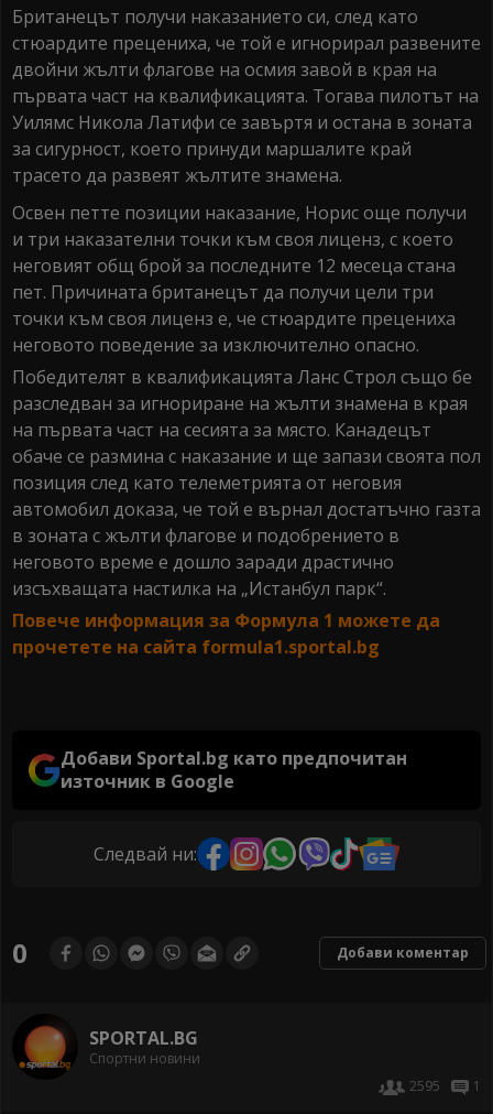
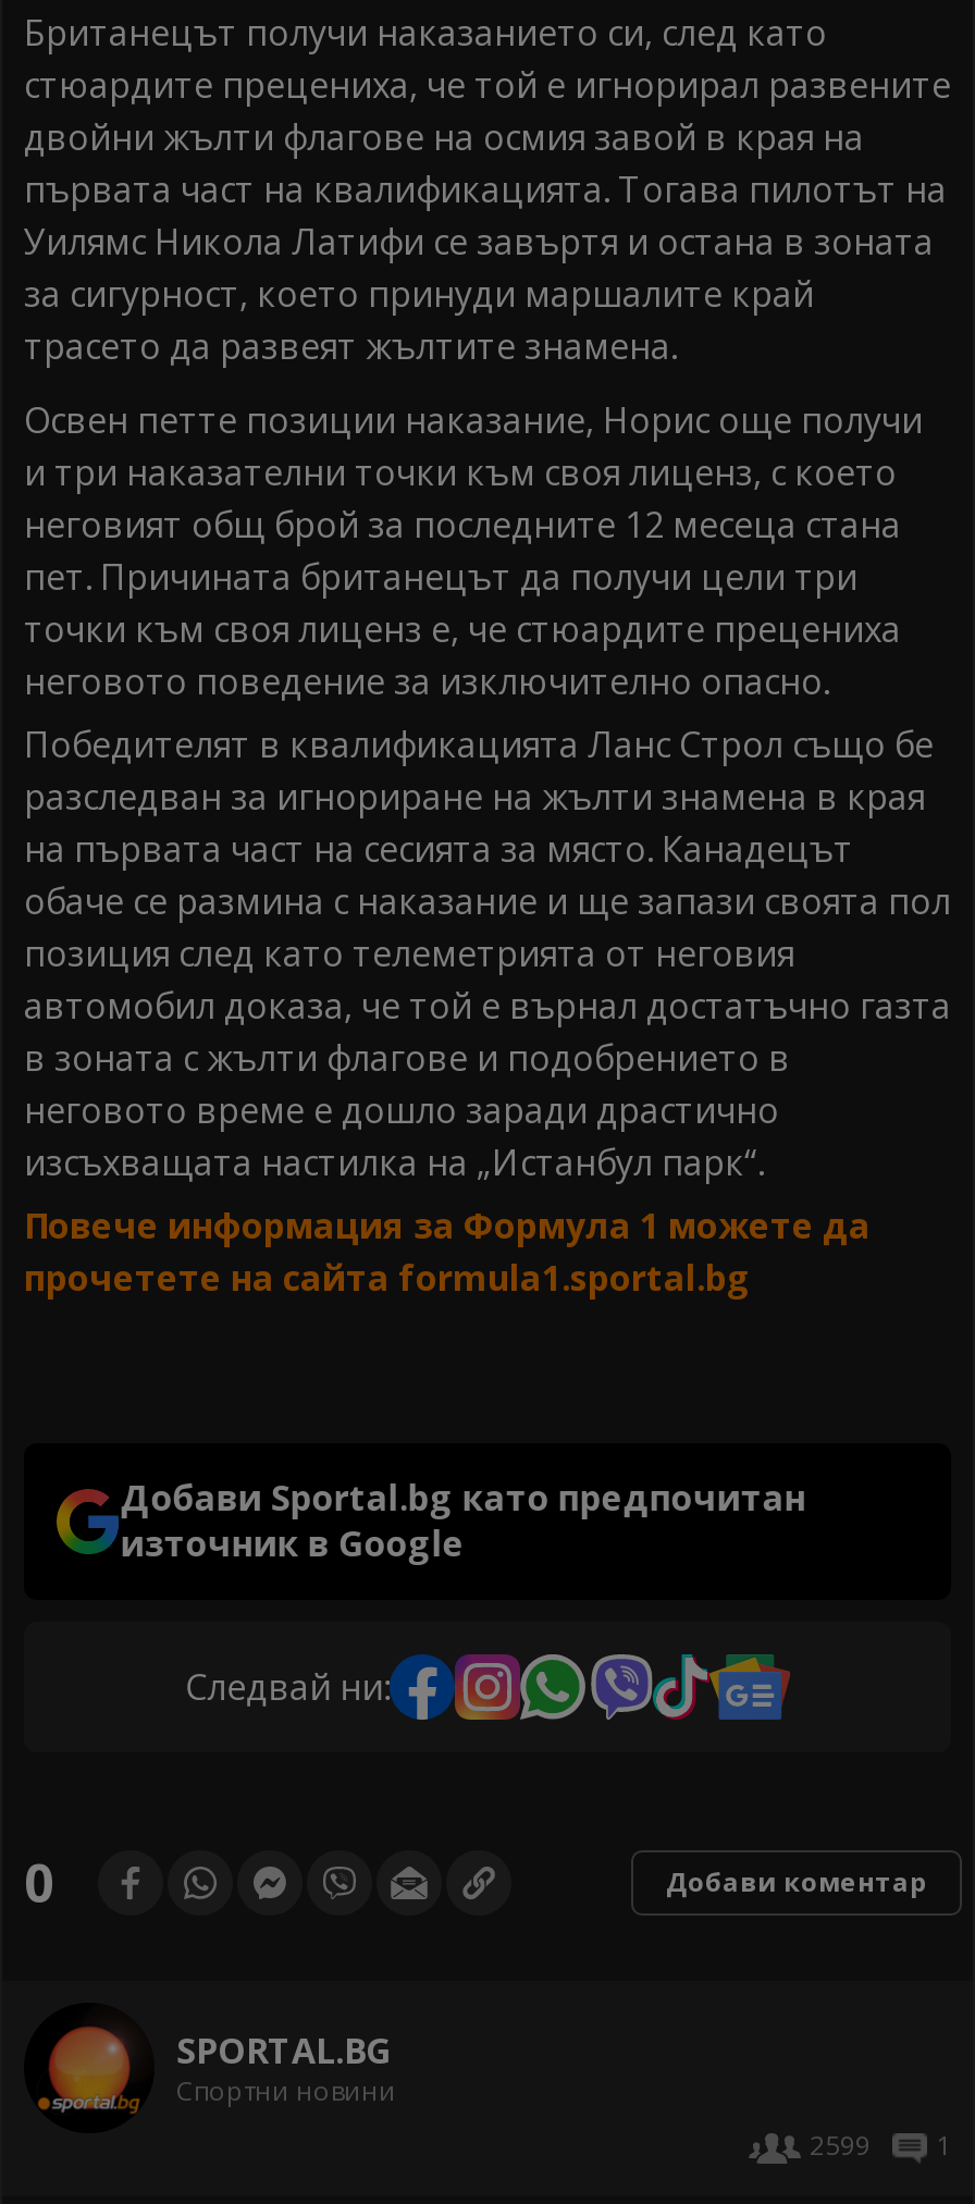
- 2595 1
+ 2599 1
